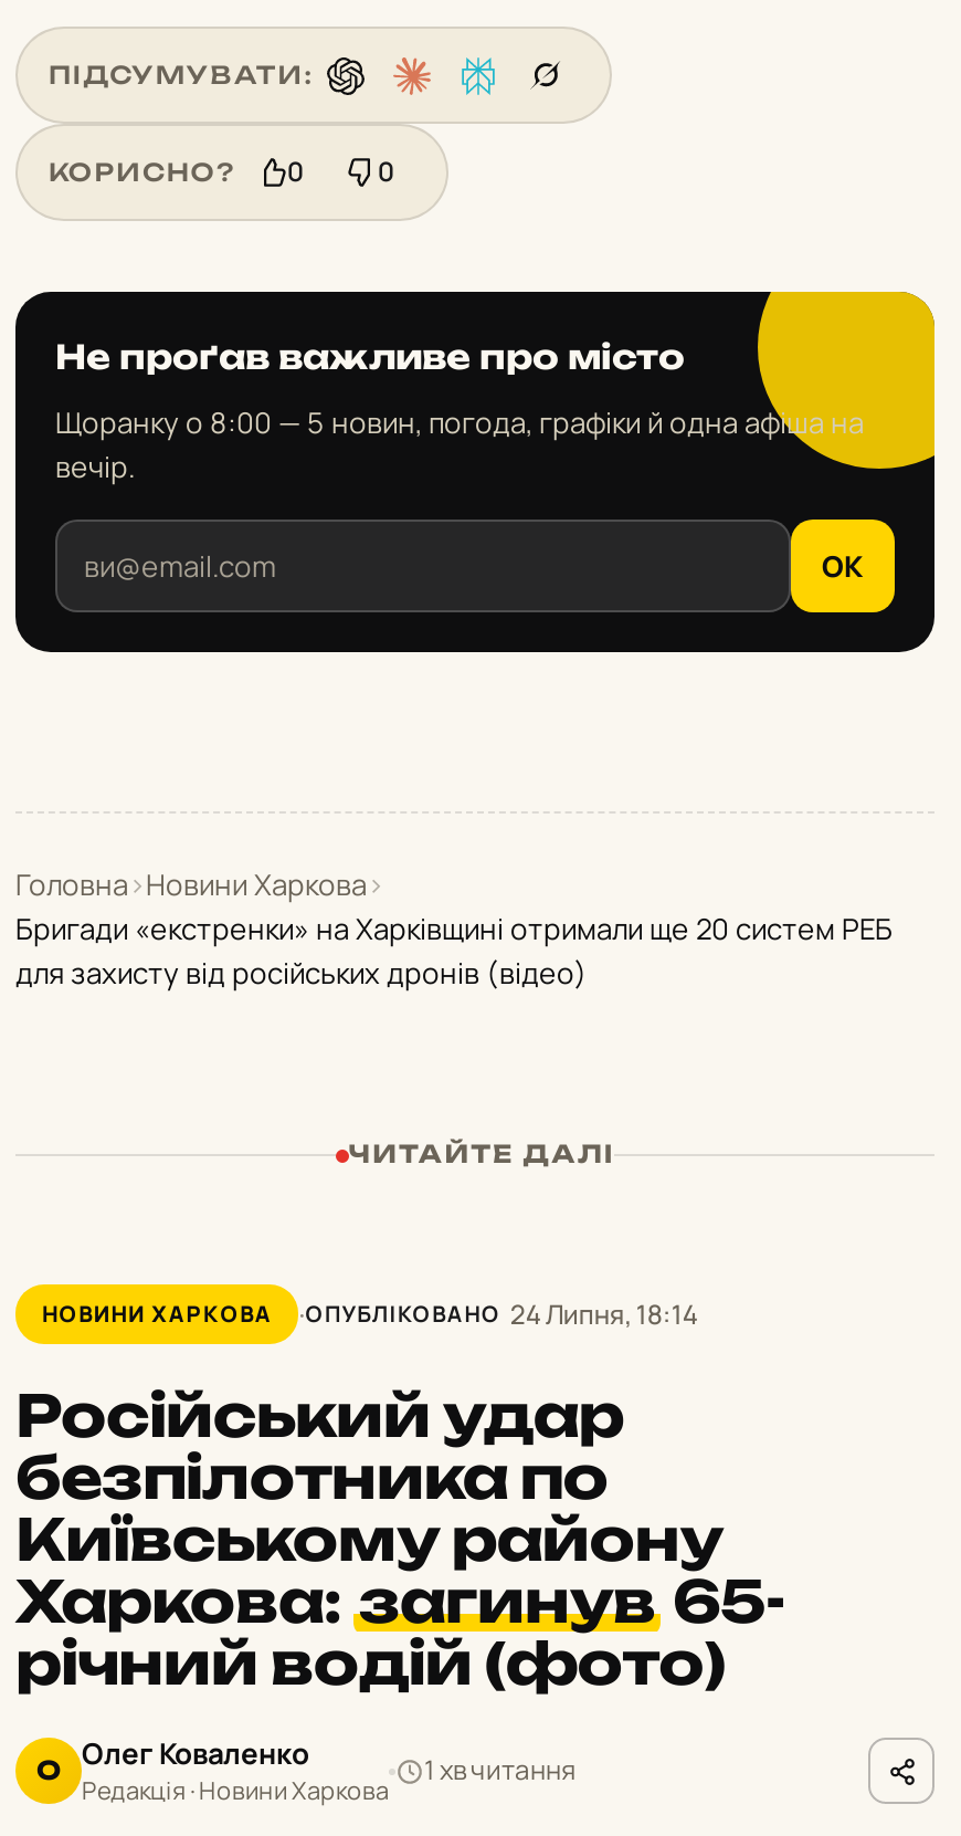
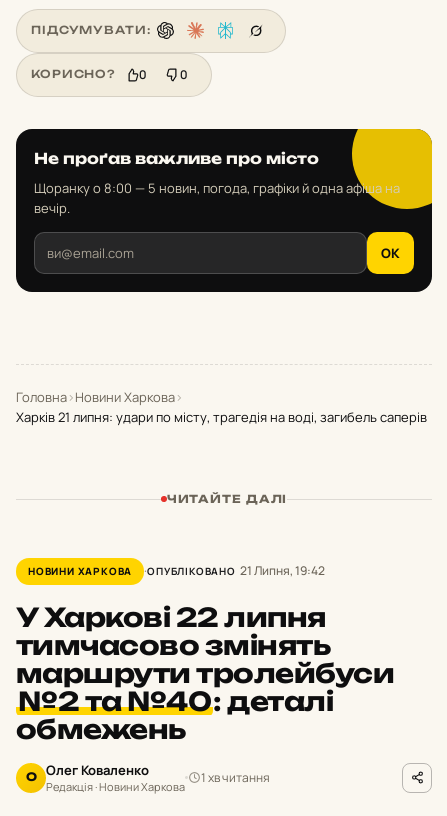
- Бригади «екстренки» на Харківщині отримали ще 20 систем РЕБ
- для захисту від російських дронів (відео)
+ Харків 21 липня: удари по місту, трагедія на воді, загибель саперів

- ОПУБЛІКОВАНО 24 Липня, 18:14
+ ОПУБЛІКОВАНО 21 Липня, 19:42

- Російський удар
- безпілотника по
- Київському району
- Харкова: загинув 65-
- річний водій (фото)
+ У Харкові 22 липня
+ тимчасово змінять
+ маршрути тролейбуси
+ №2 та №40 :деталі
+ обмежень
